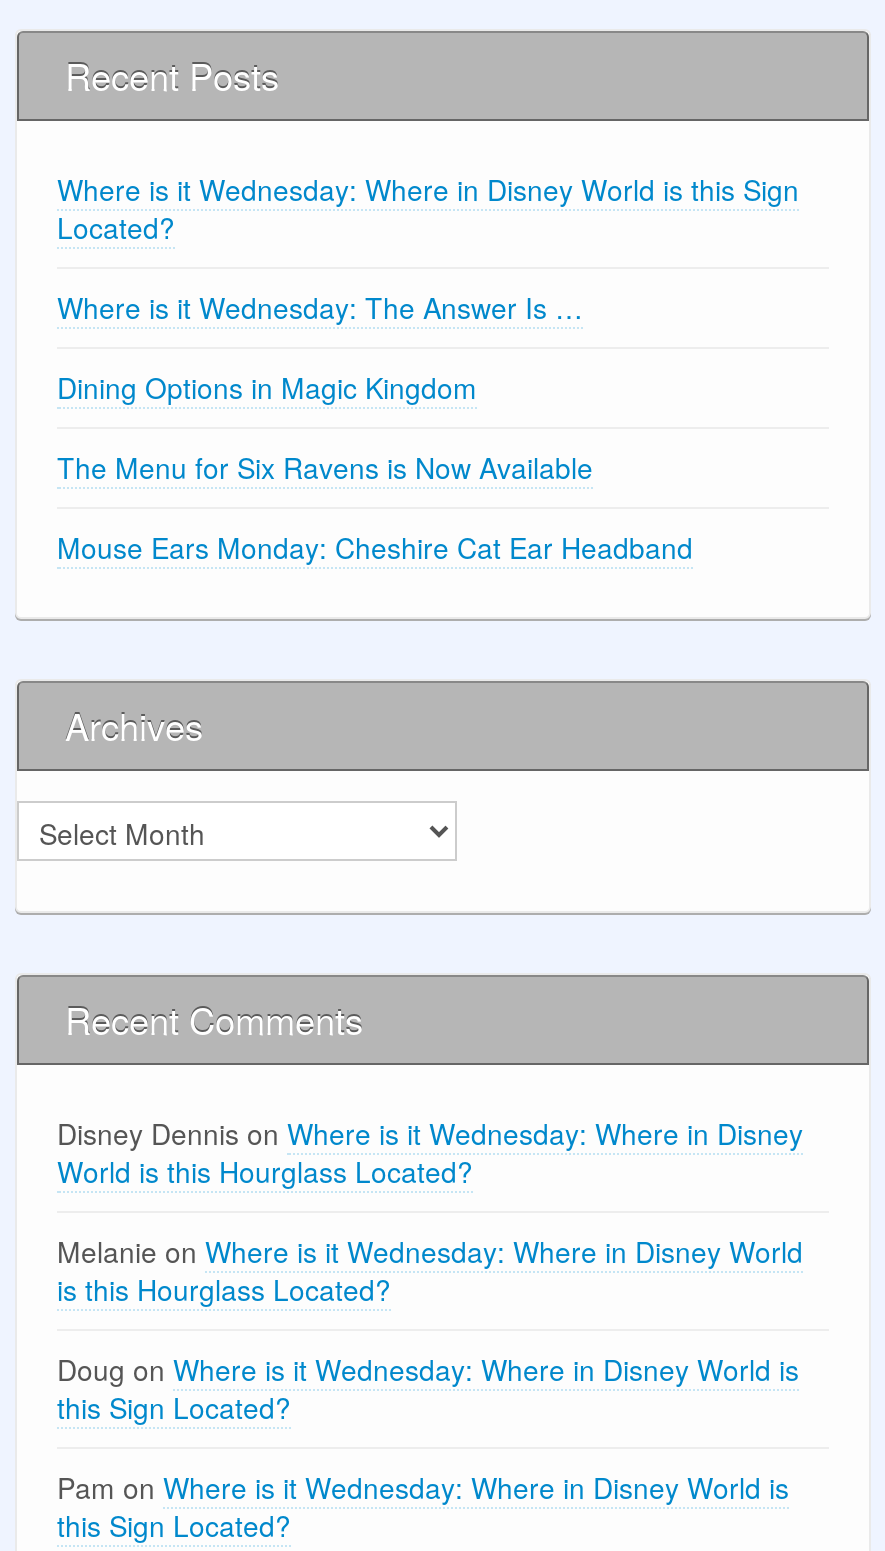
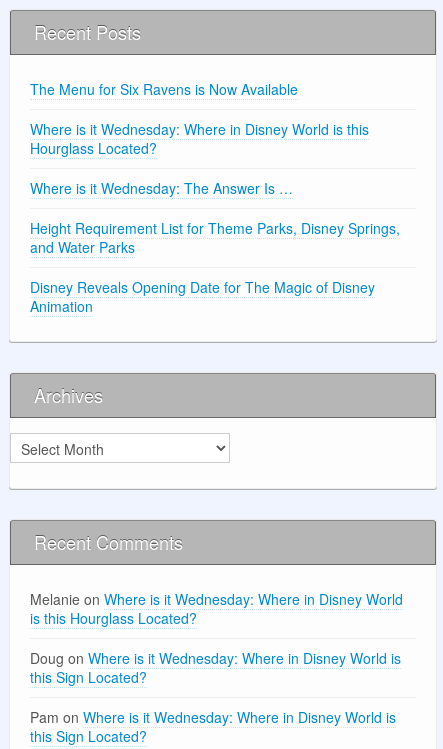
- Where is it Wednesday: Where in Disney World is this Sign
- Located?
- Dining Options in Magic Kingdom

moved down: Where is it Wednesday: The Answer Is …

moved up: The Menu for Six Ravens is Now Available

- Mouse Ears Monday: Cheshire Cat Ear Headband
+ Where is it Wednesday: Where in Disney World is this
+ Hourglass Located?
+ Height Requirement List for Theme Parks, Disney Springs,
+ and Water Parks
+ Disney Reveals Opening Date for The Magic of Disney
+ Animation

moved down: Archives | Recent Comments

- Disney Dennis on Where is it Wednesday: Where in Disney
- World is this Hourglass Located?
